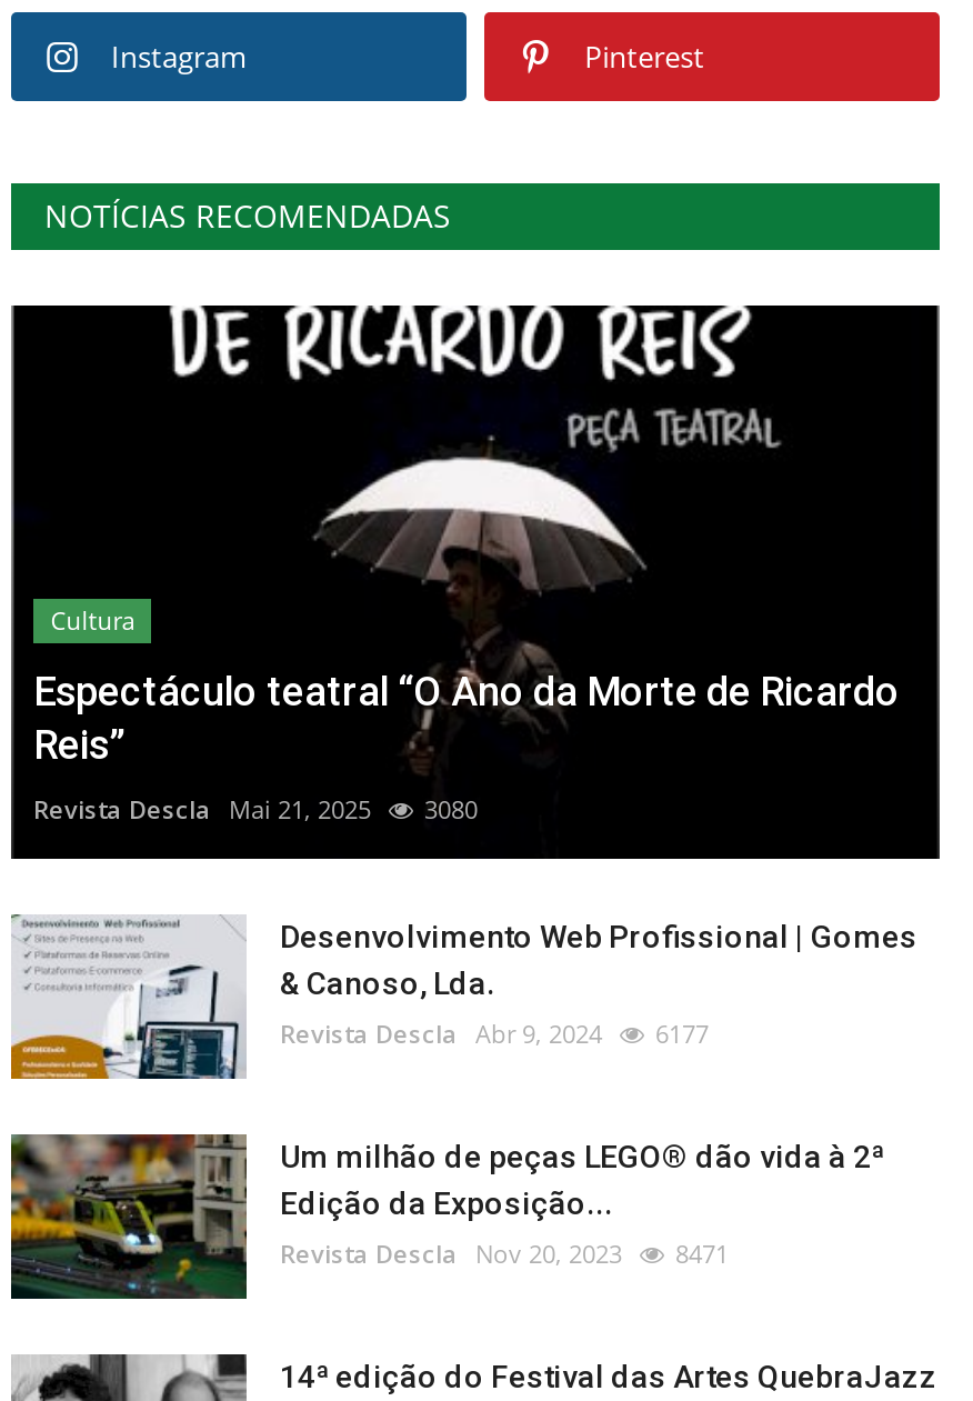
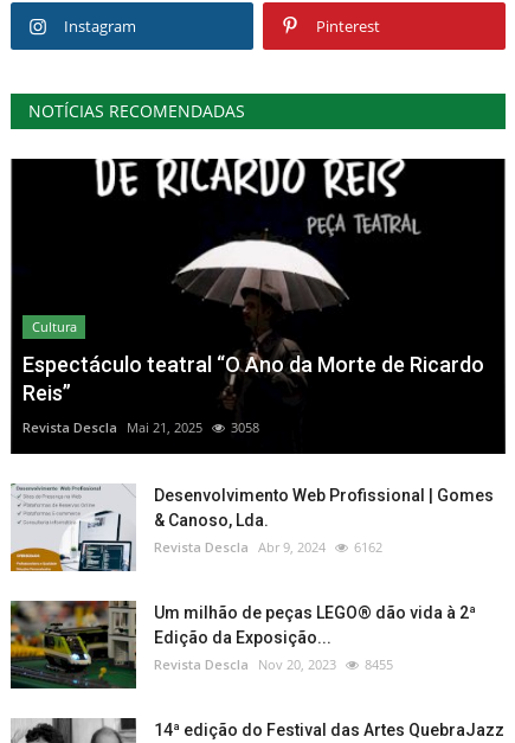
- Revista Descla Mai 21, 2025 3080
+ Revista Descla Mai 21, 2025 3058

- Revista Descla Abr 9, 2024 6177
+ Revista Descla Abr 9, 2024 6162

- Revista Descla Nov 20, 2023 8471
+ Revista Descla Nov 20, 2023 8455
